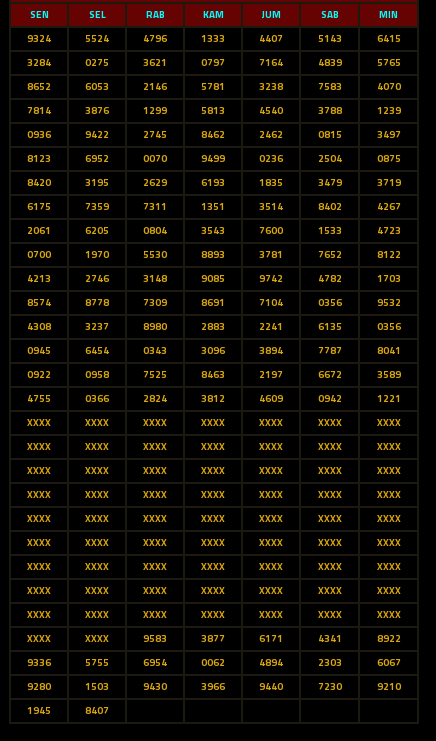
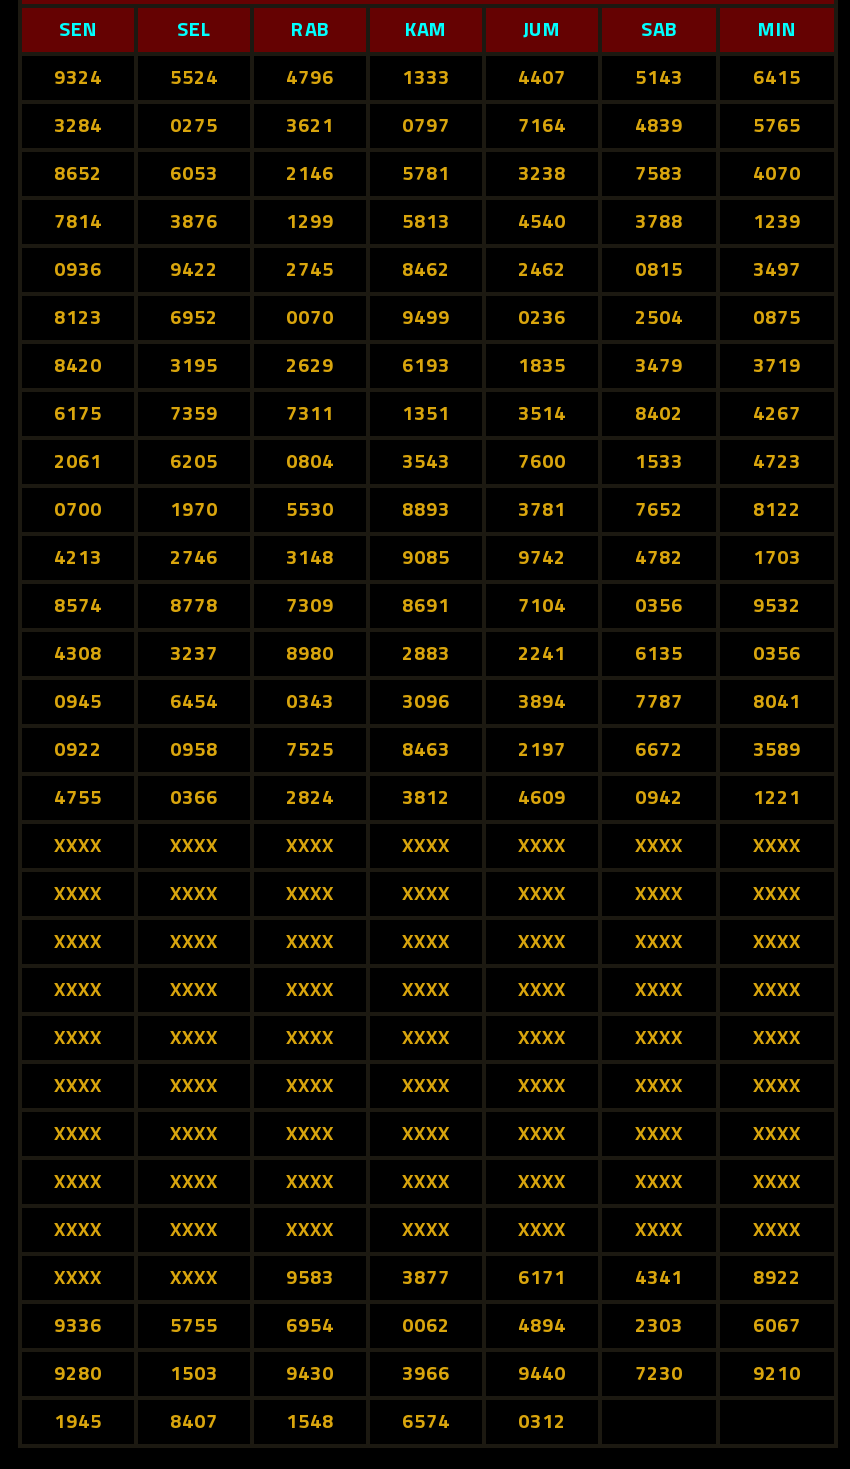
+ 1548
+ 6574
+ 0312
